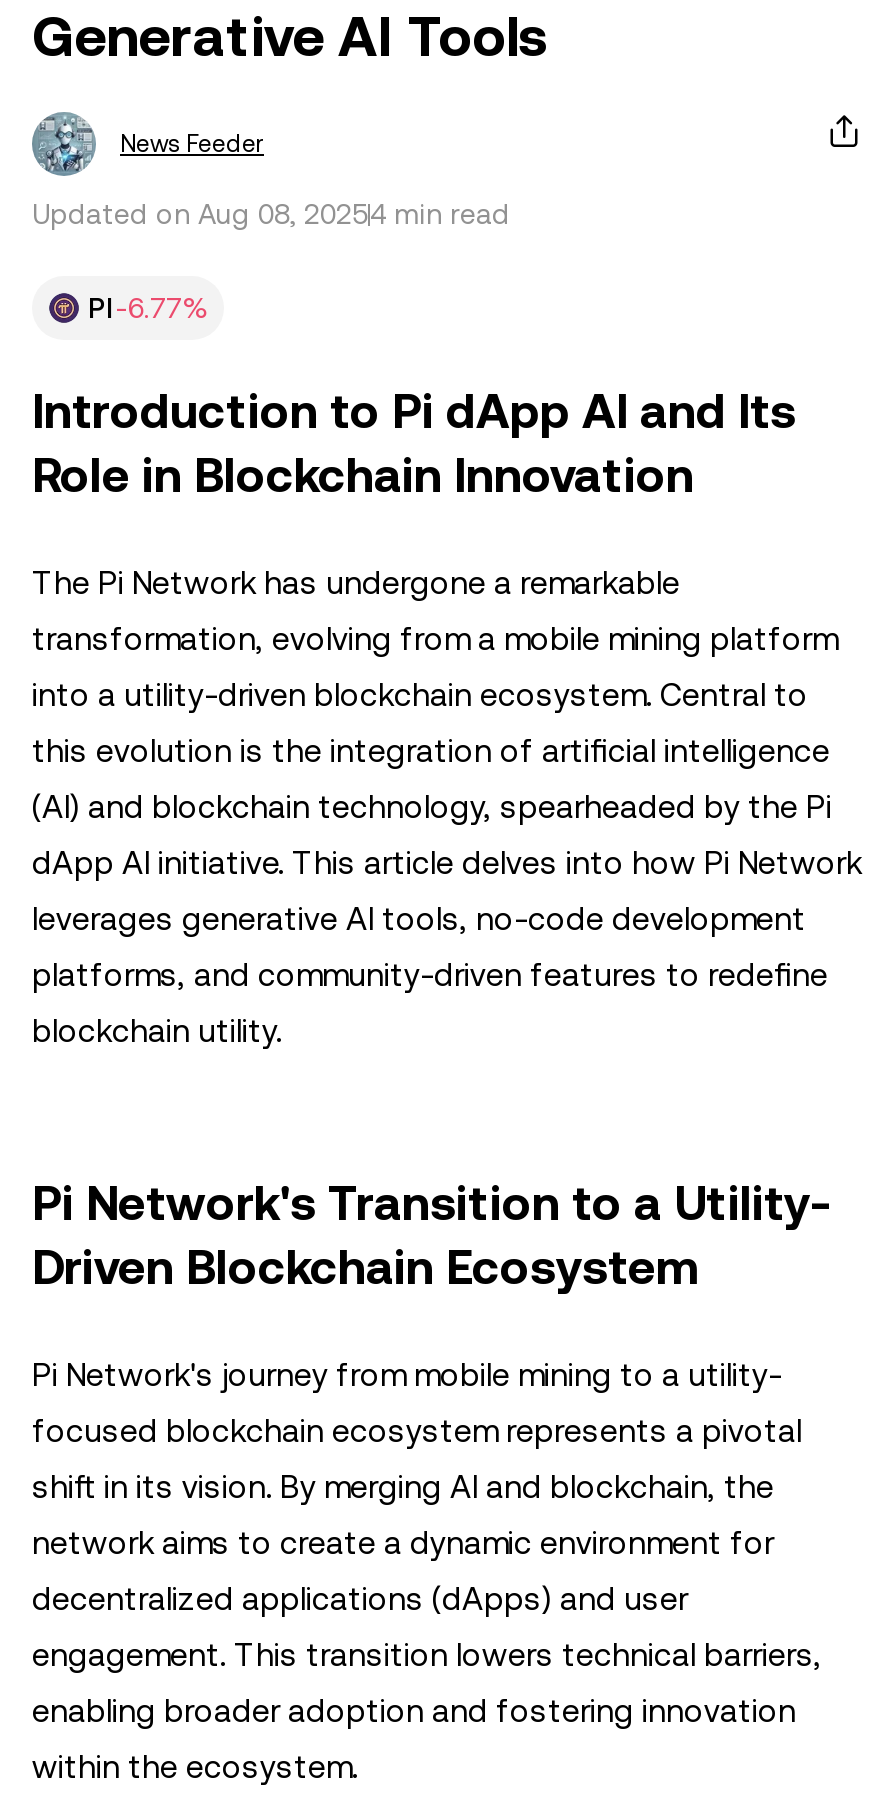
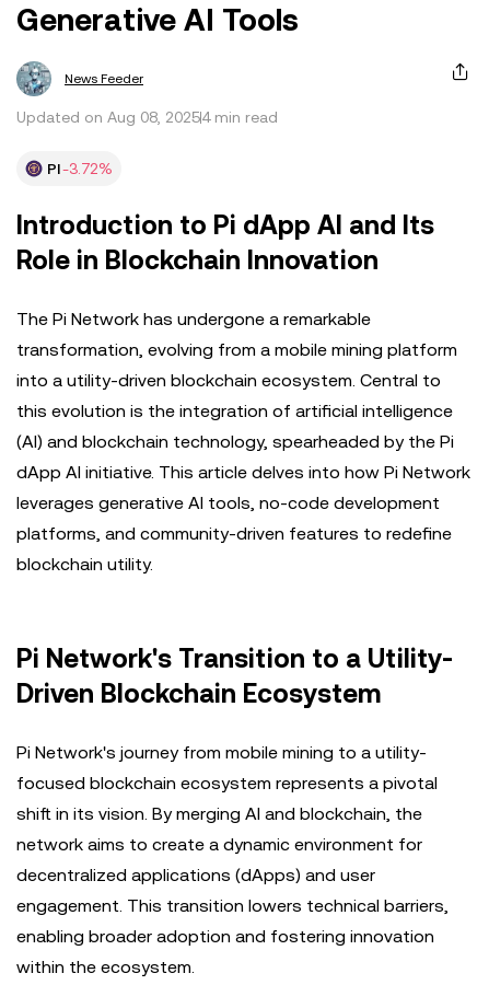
- PI -6.77%
+ PI -3.72%
